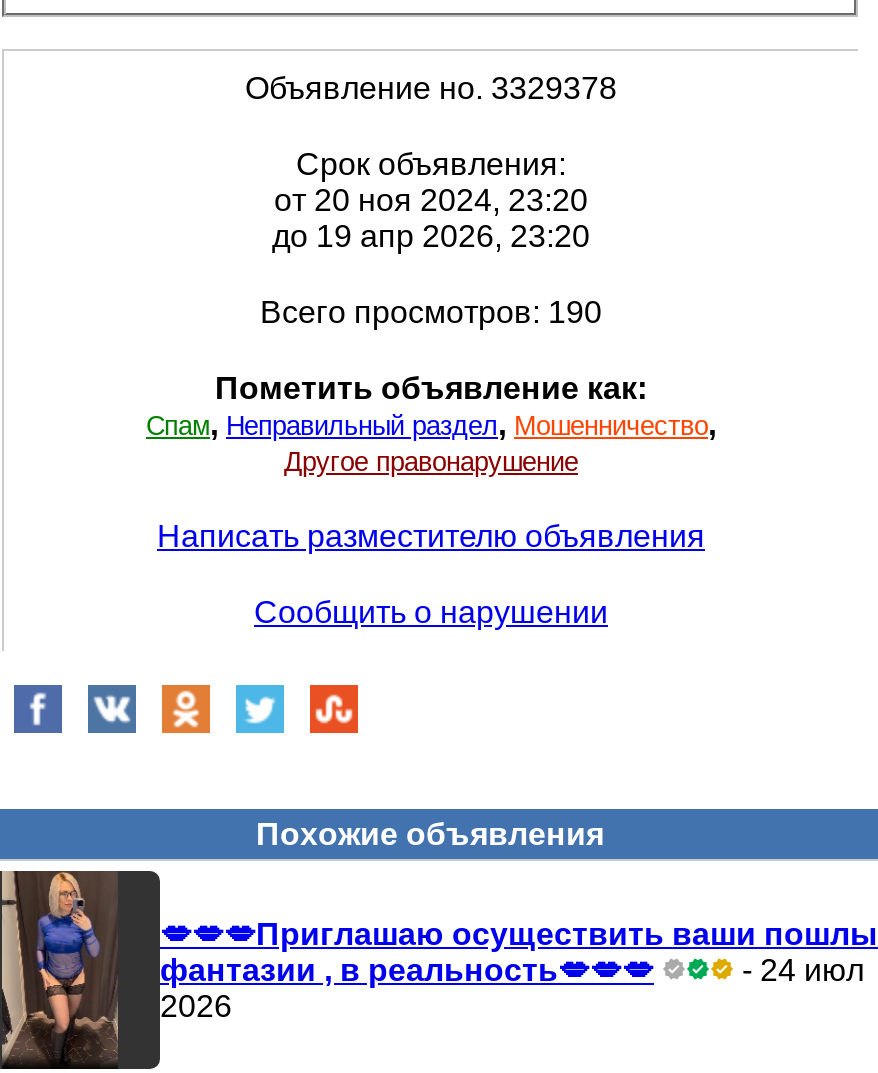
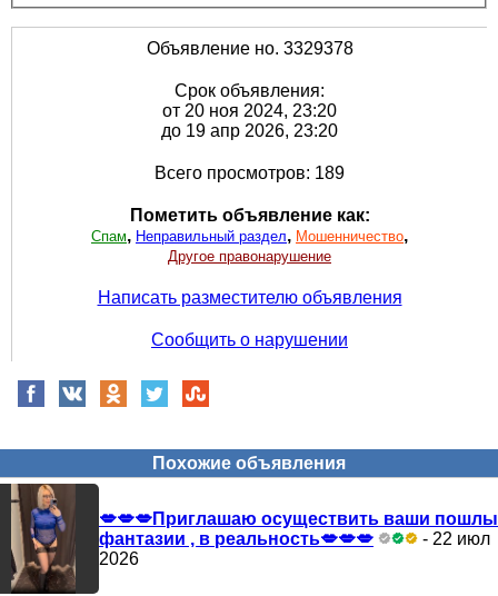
- Всего просмотров: 190
+ Всего просмотров: 189

- - 24 июл
+ - 22 июл
